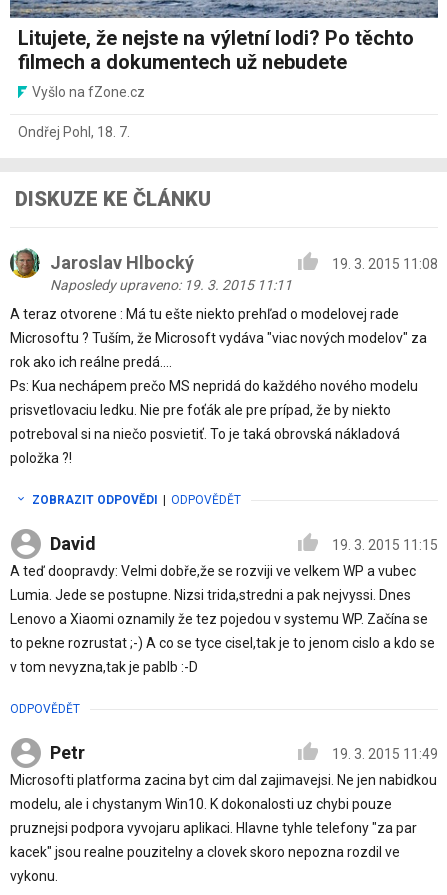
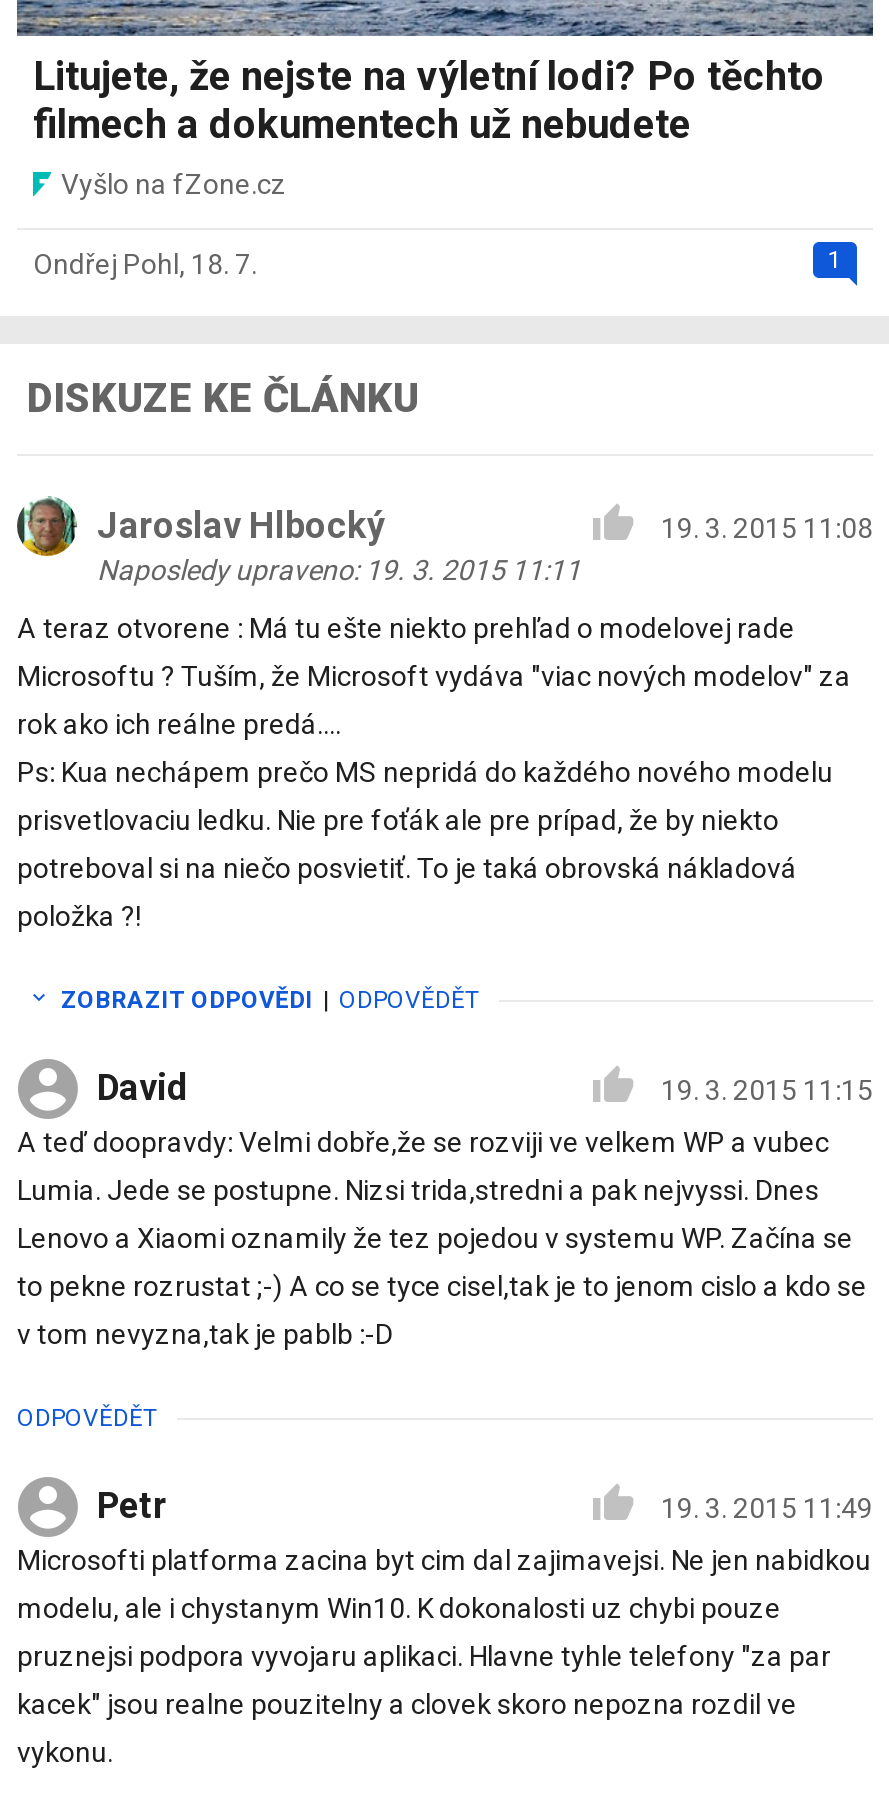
+ 1
